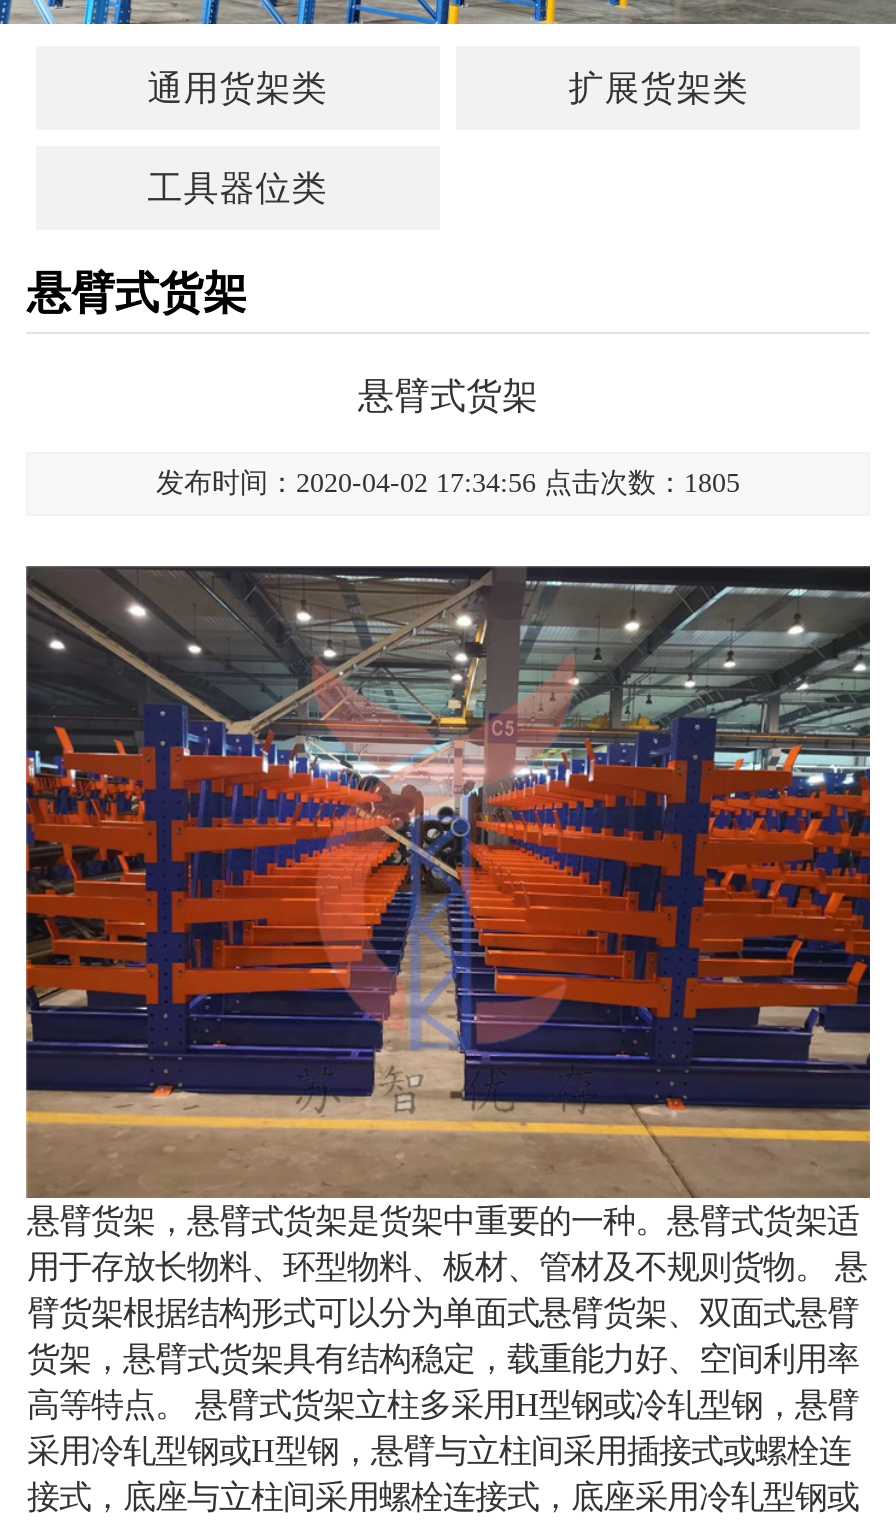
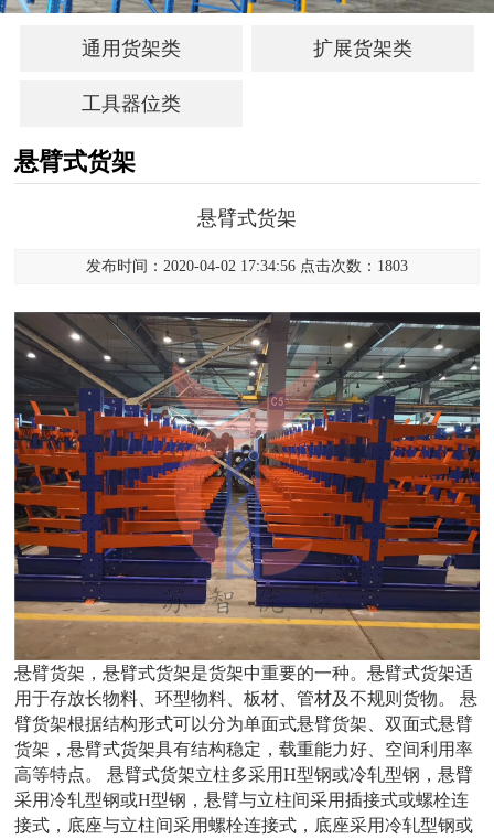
- 发布时间：2020-04-02 17:34:56 点击次数：1805
+ 发布时间：2020-04-02 17:34:56 点击次数：1803
